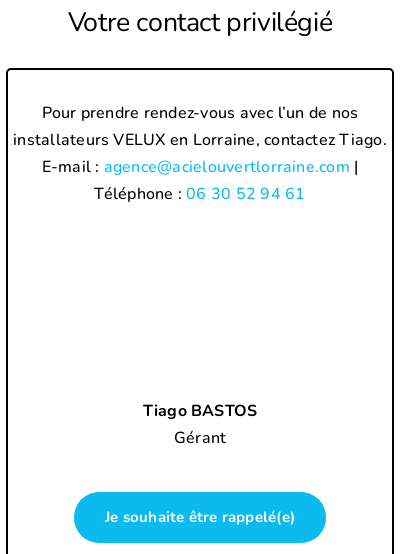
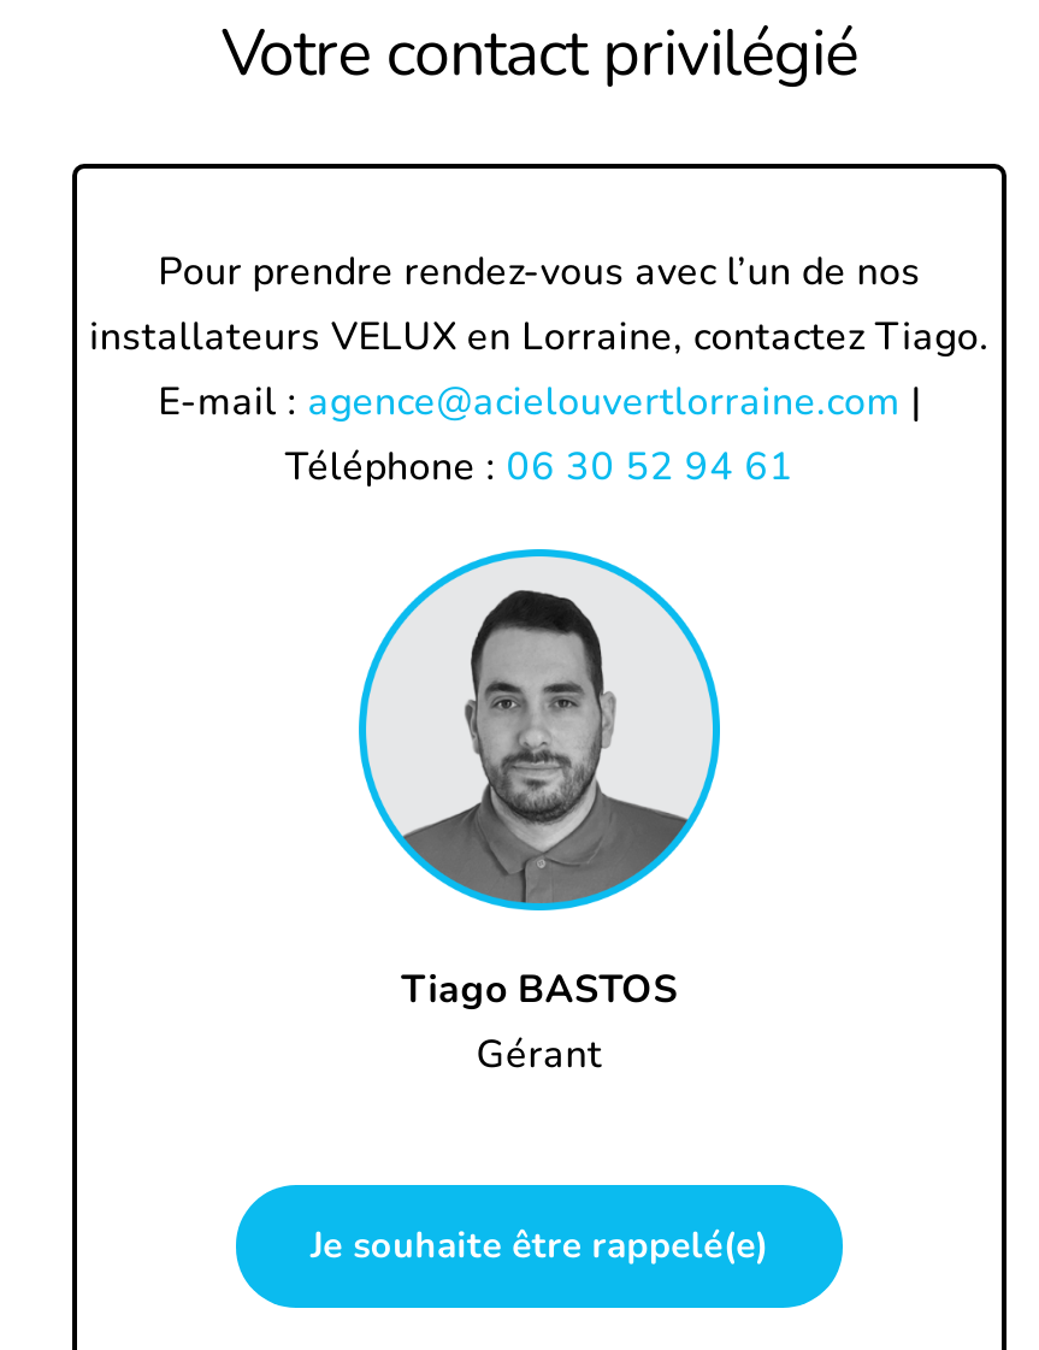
+ [image]
